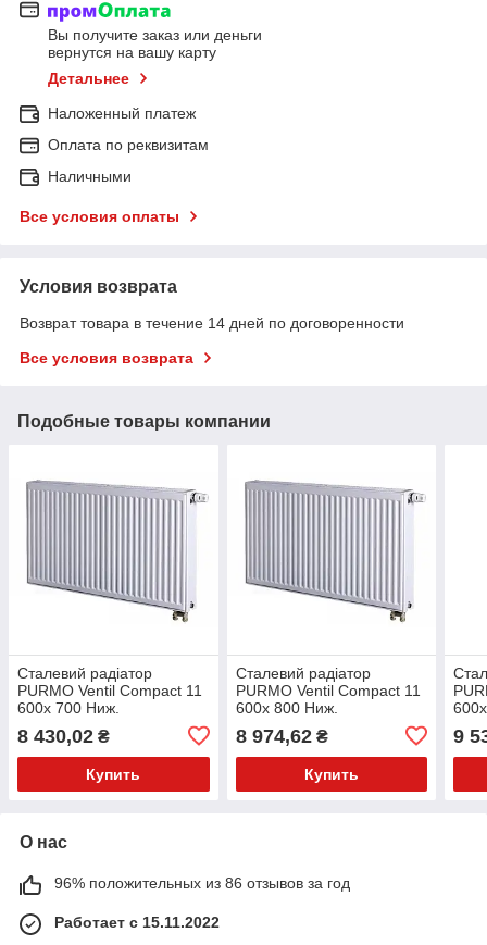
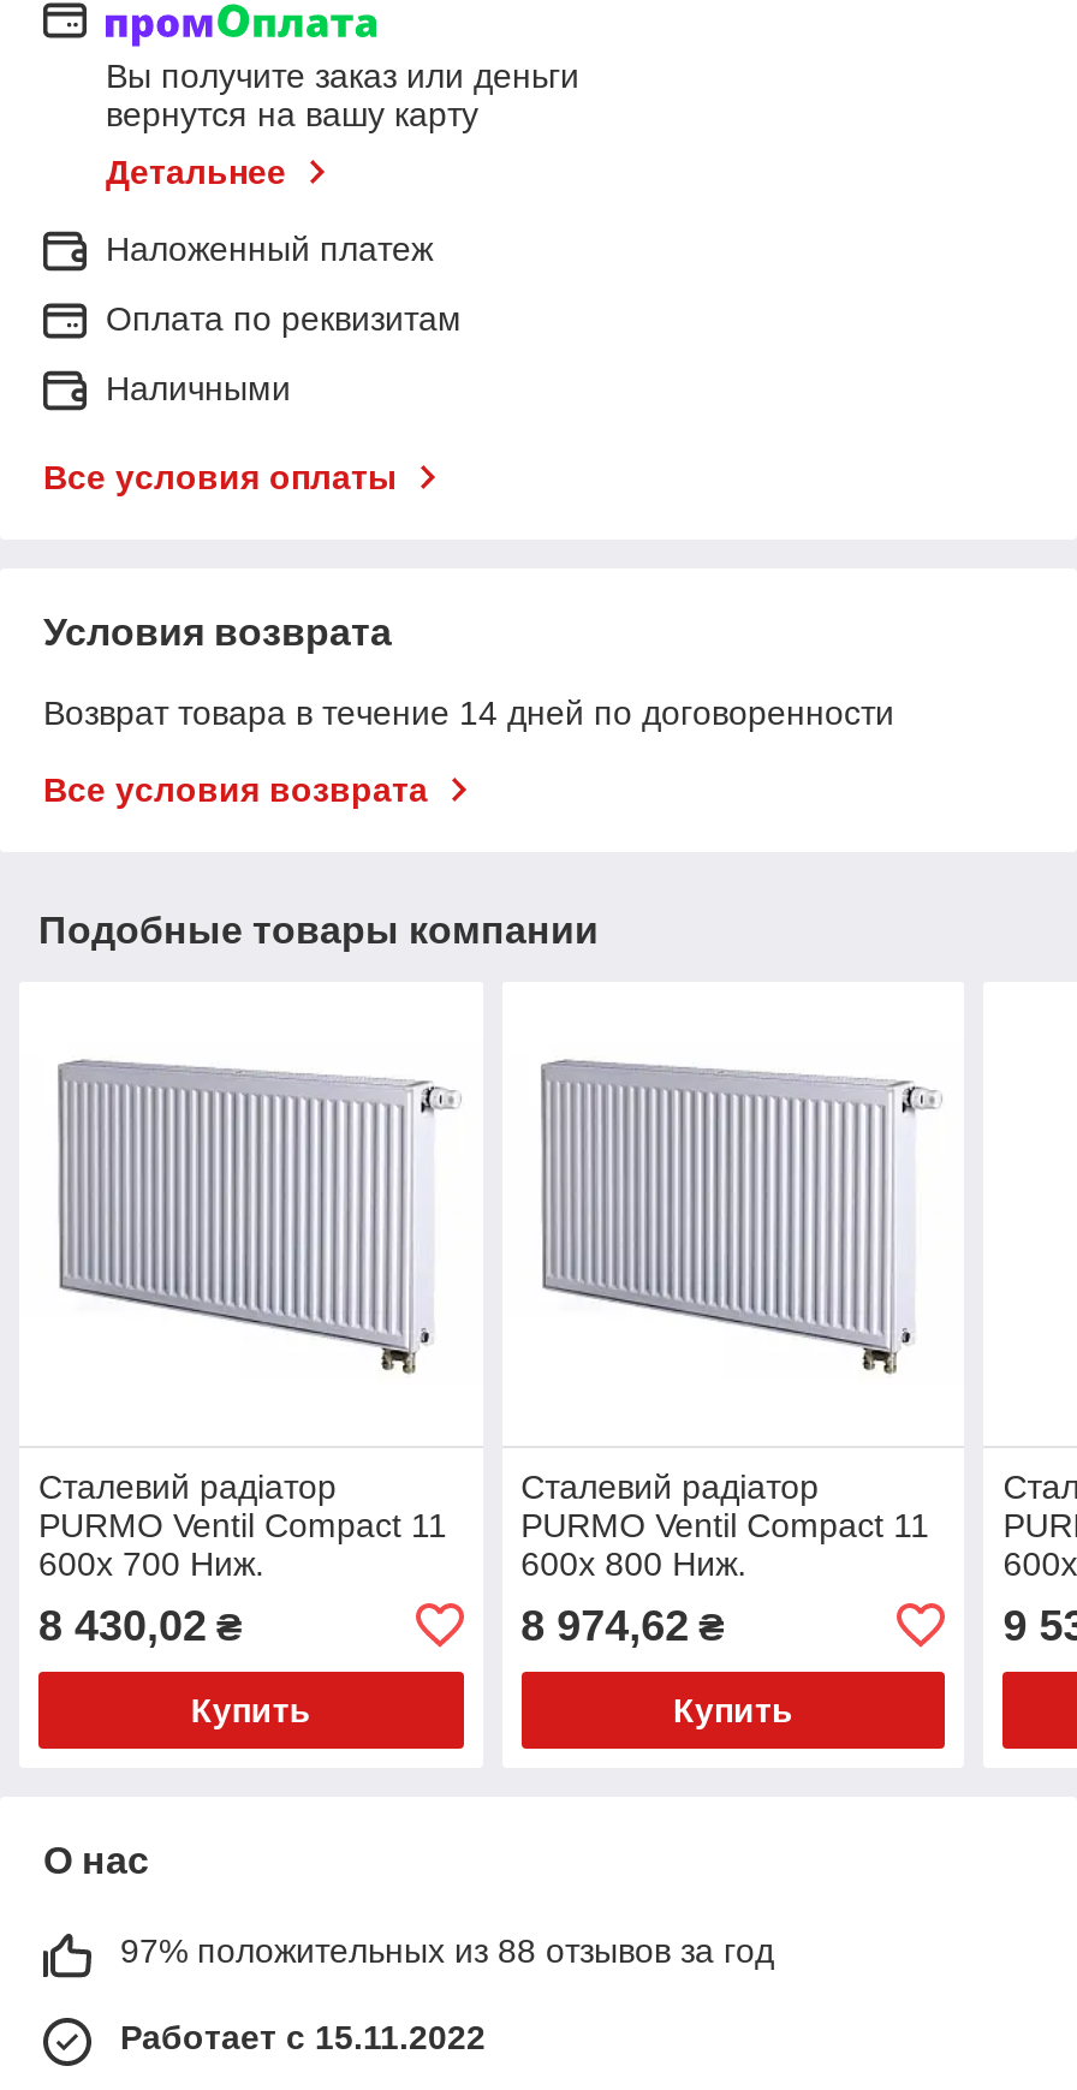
- 96% положительных из 86 отзывов за год
+ 97% положительных из 88 отзывов за год
